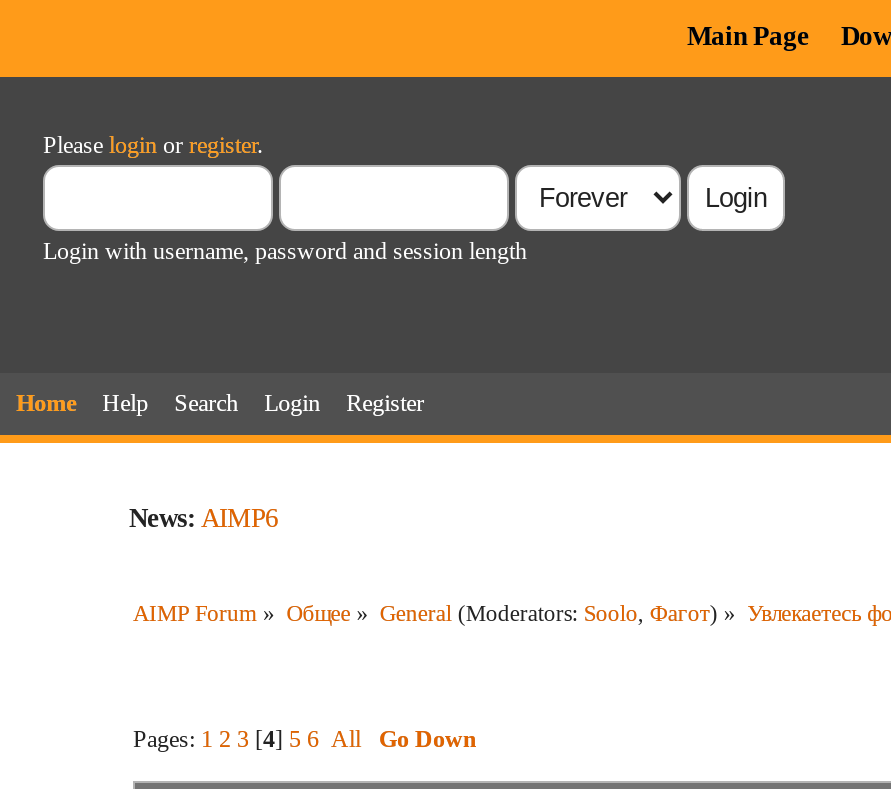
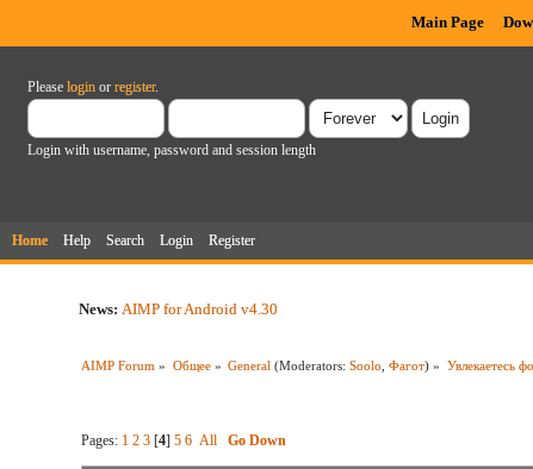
- News: AIMP6
+ News: AIMP for Android v4.30
